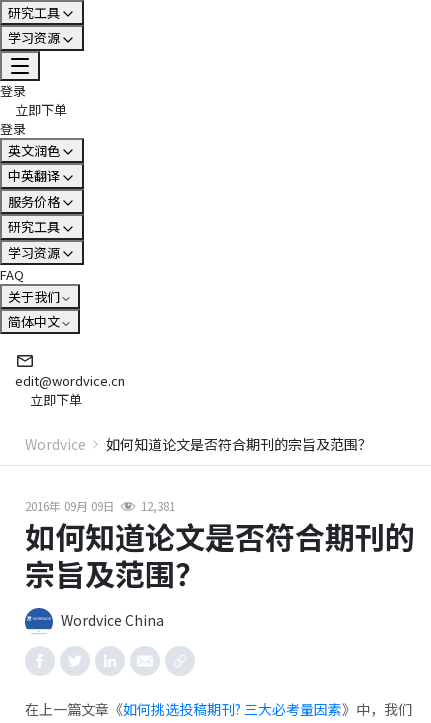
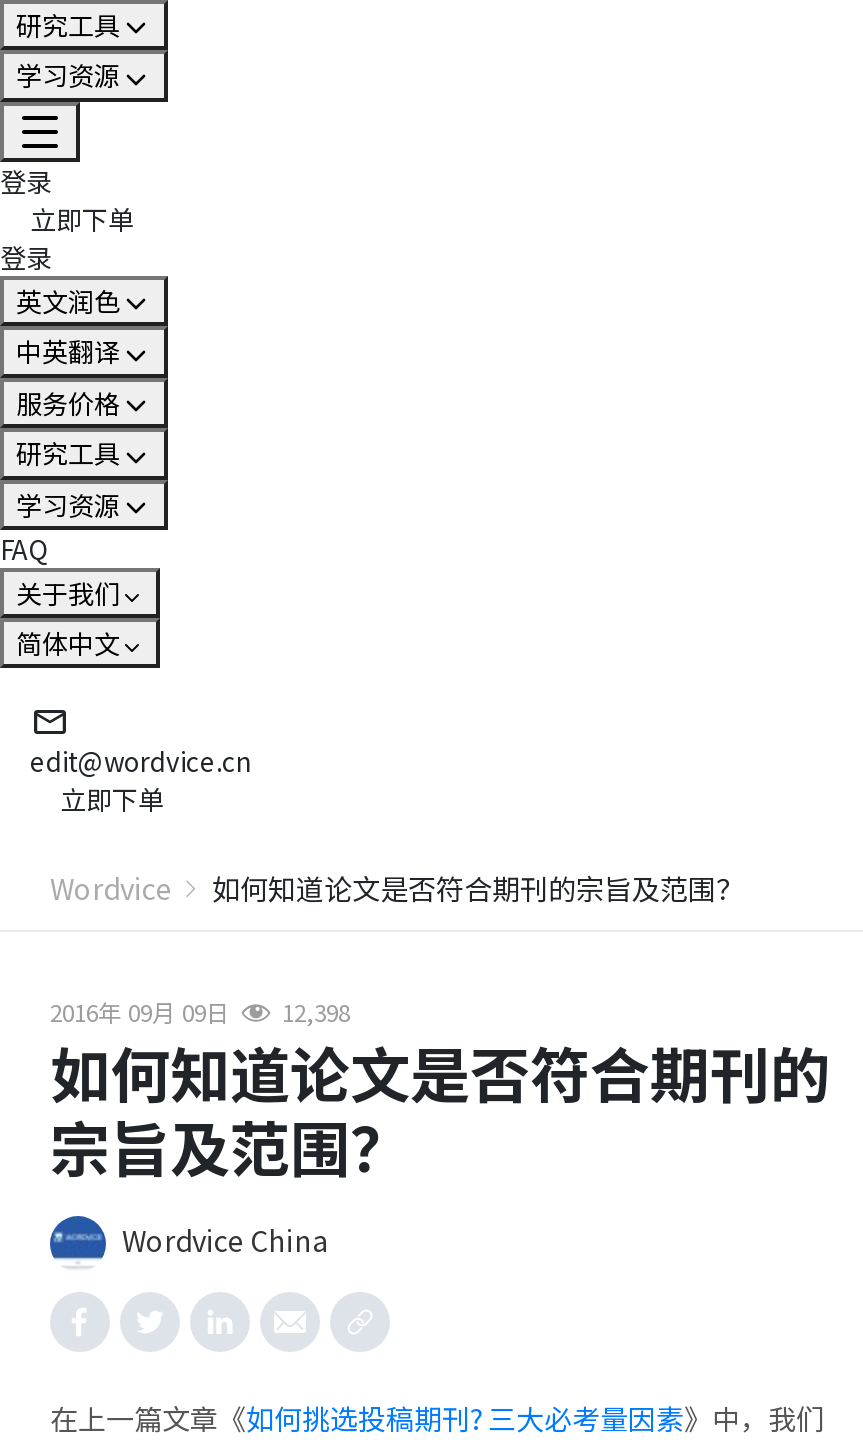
- 2016年 09月 09日 12,381
+ 2016年 09月 09日 12,398
